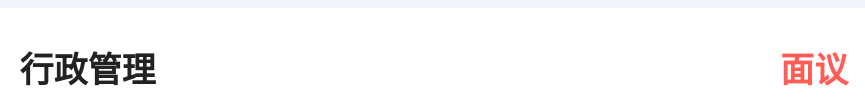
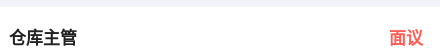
- 行政管理
+ 仓库主管
